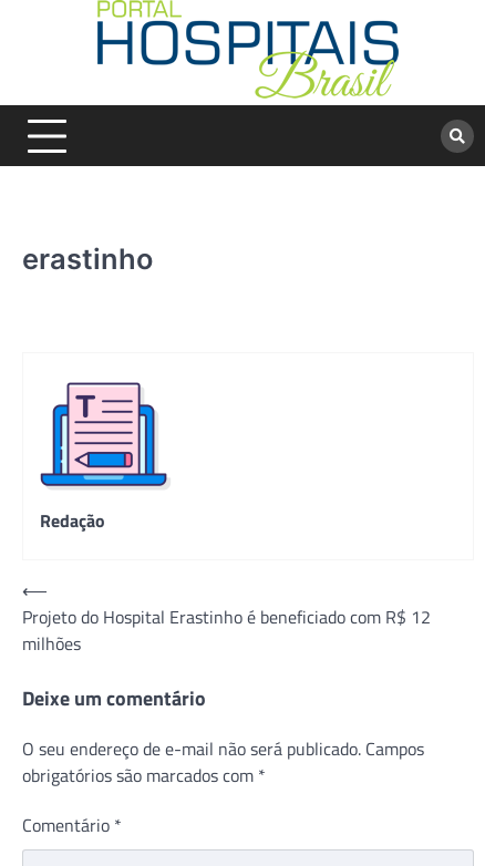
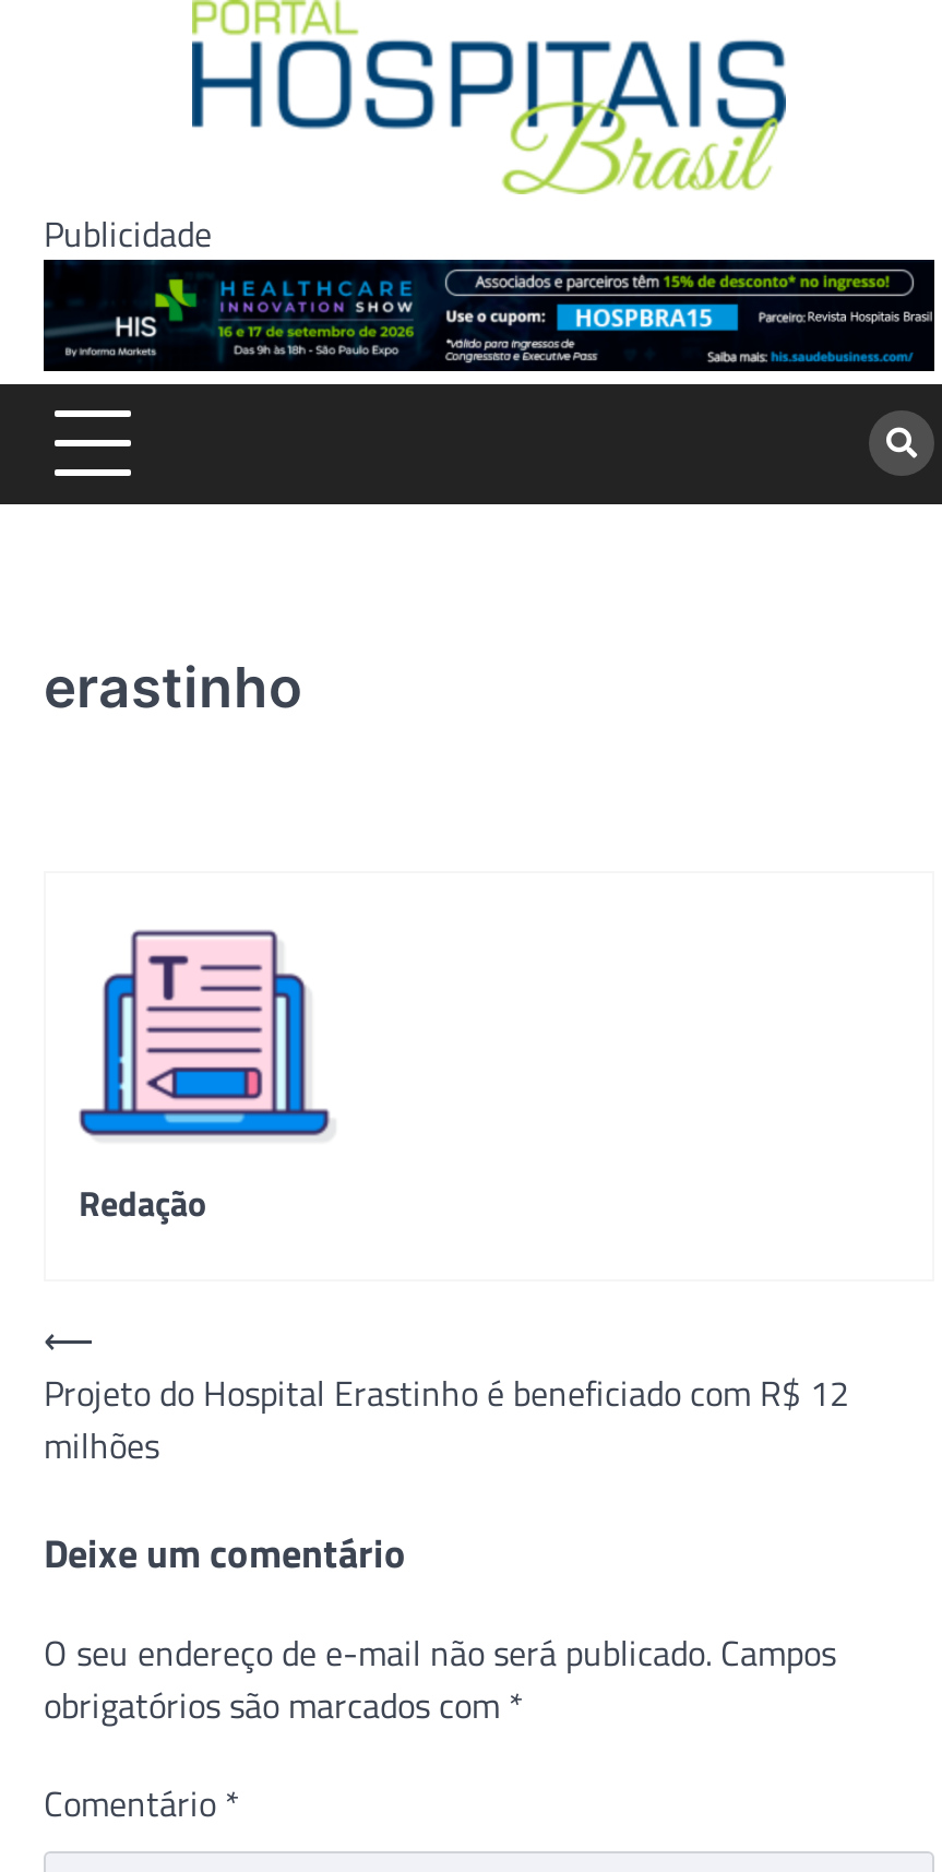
+ Publicidade
